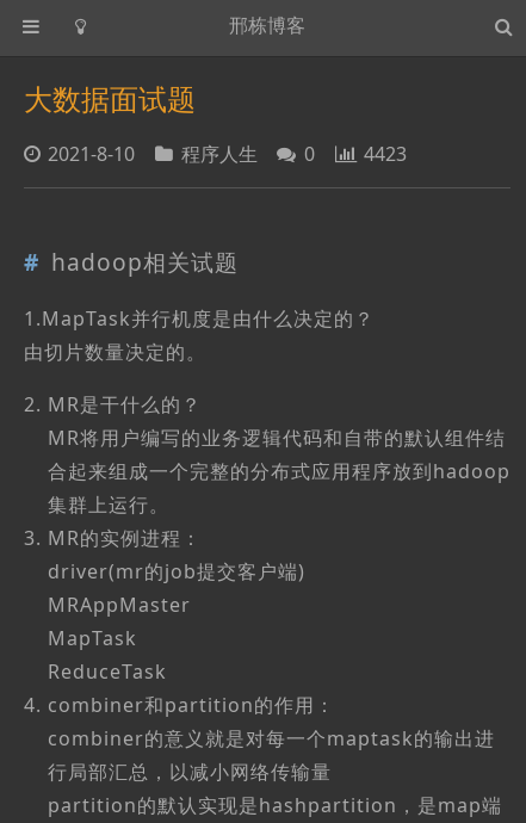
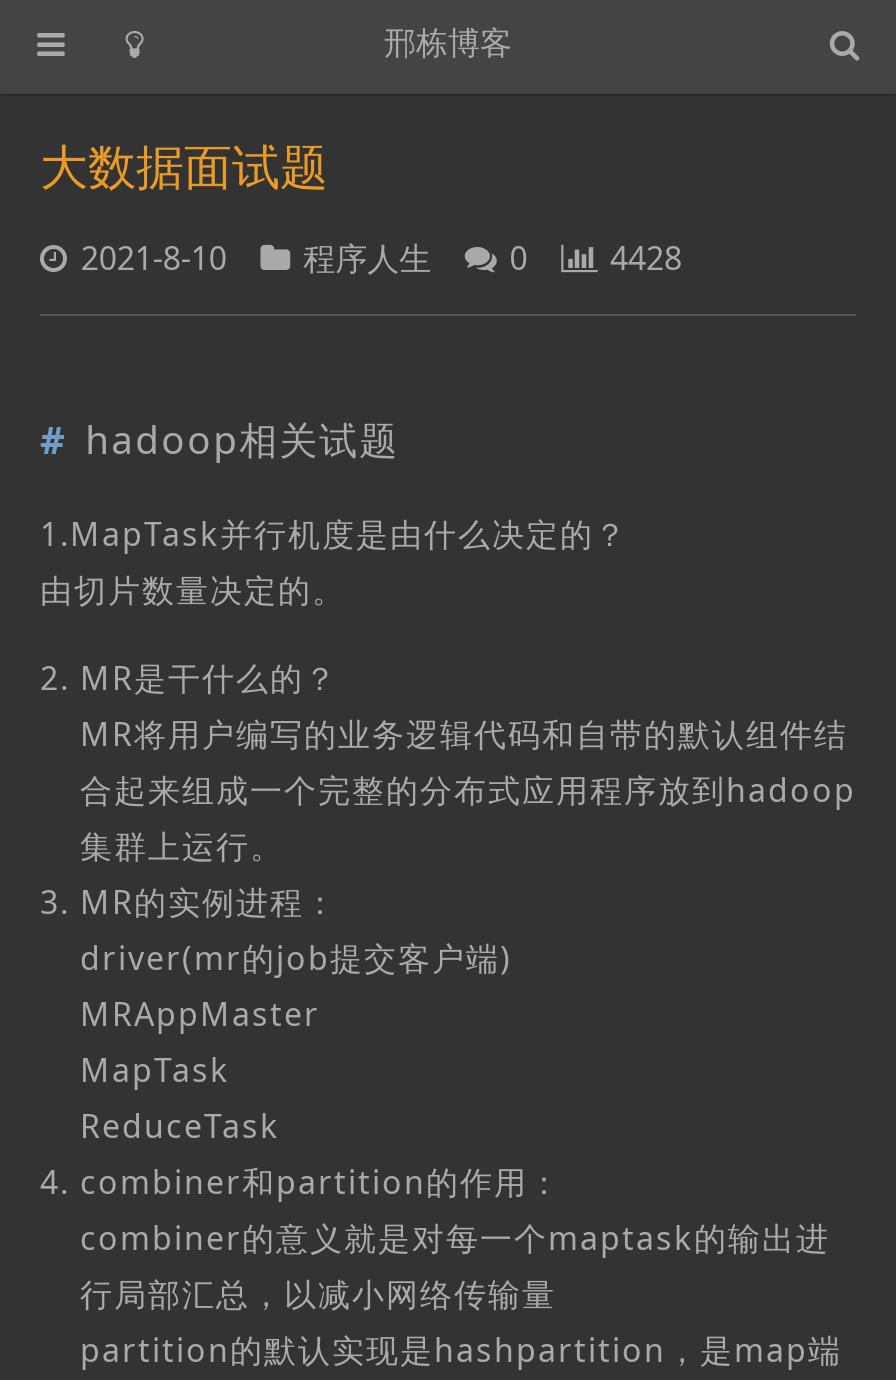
- 4423
+ 4428
